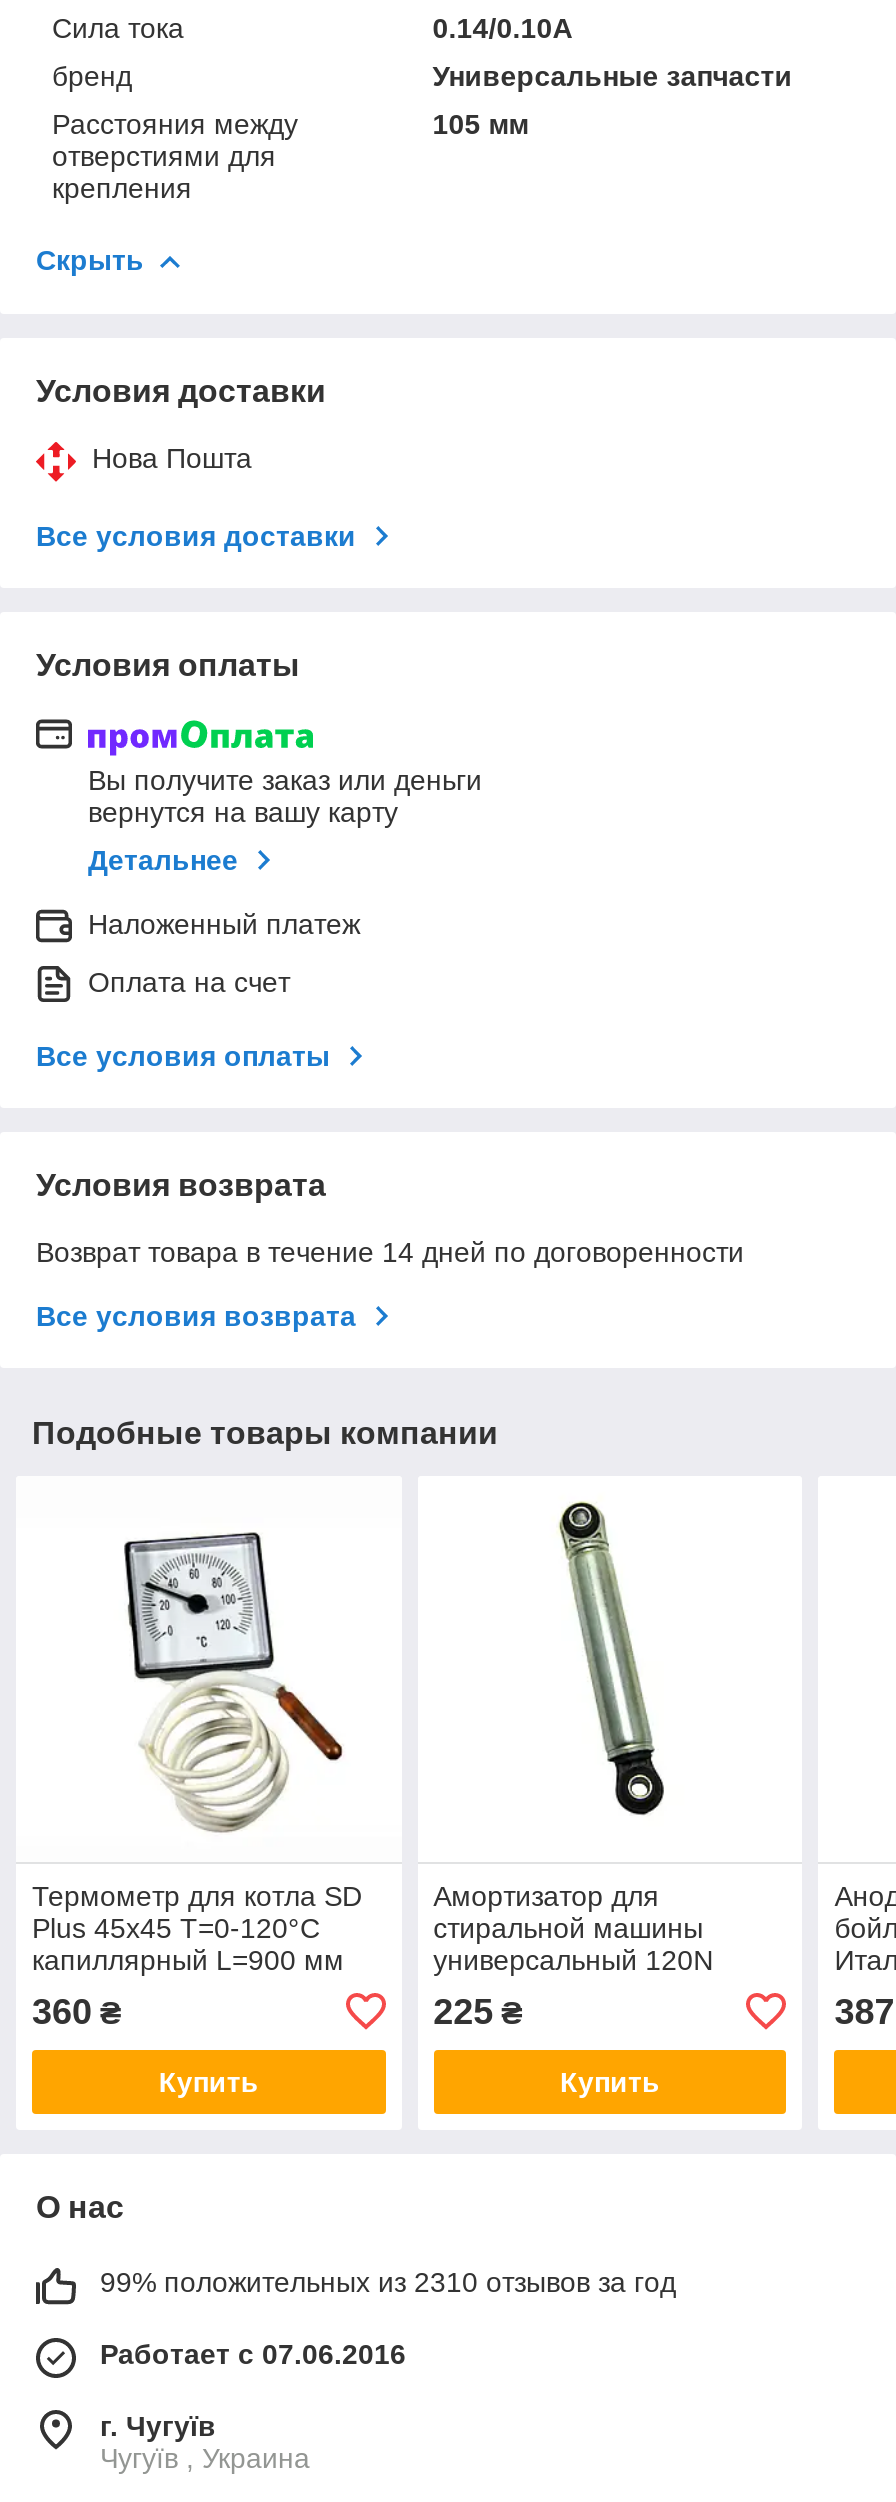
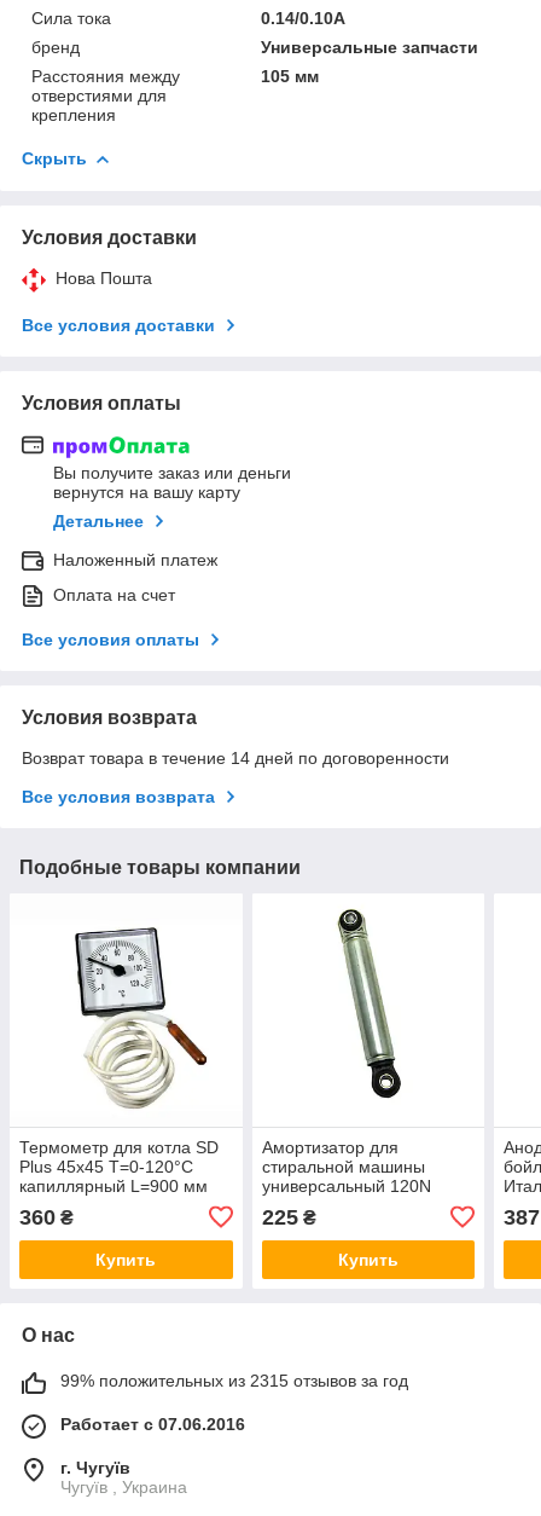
- 99% положительных из 2310 отзывов за год
+ 99% положительных из 2315 отзывов за год
